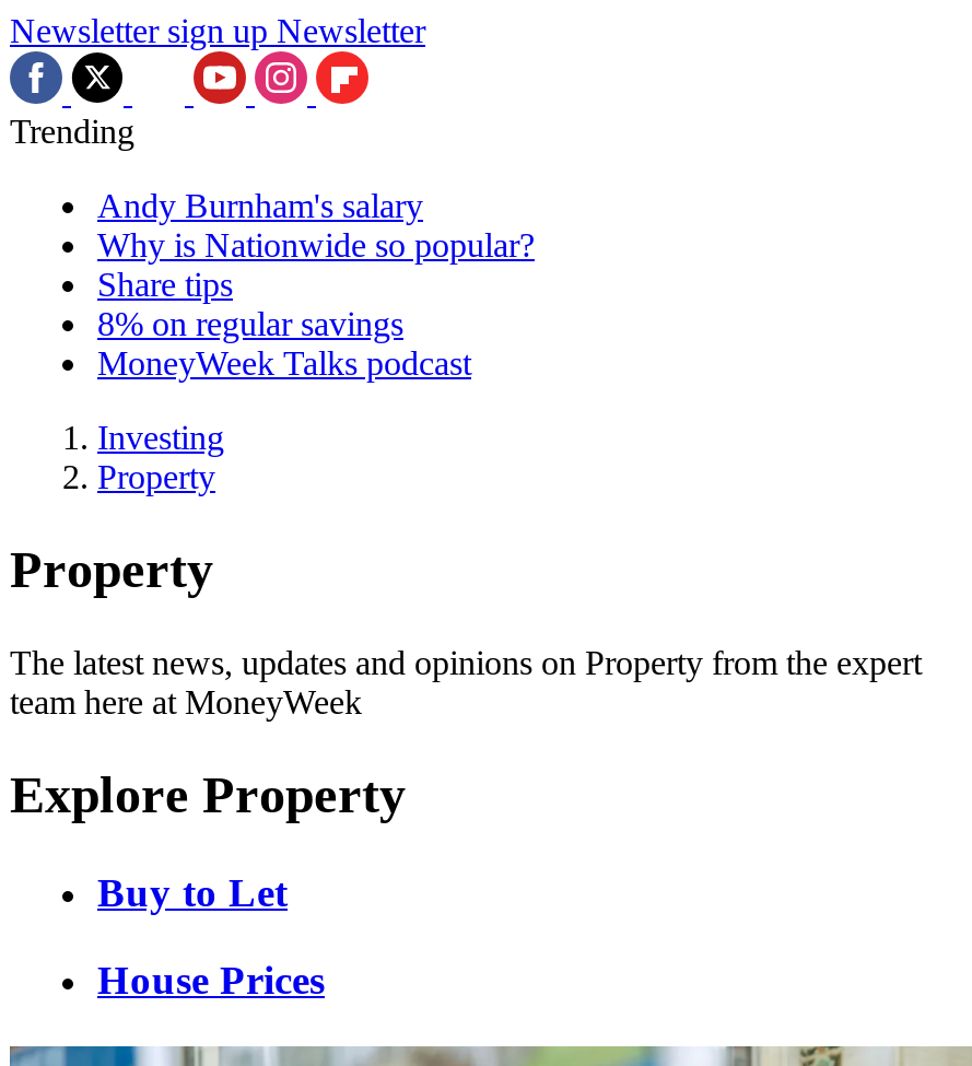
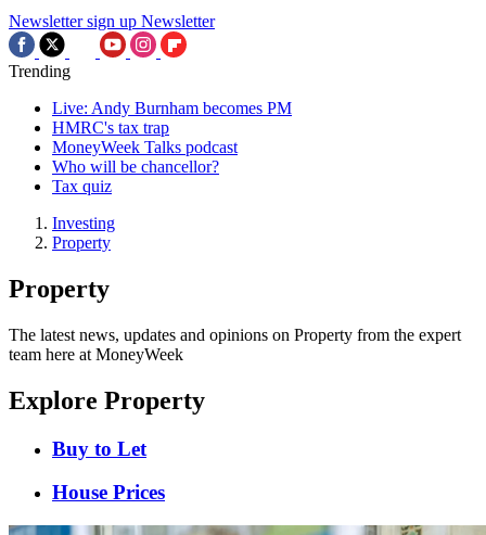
- Andy Burnham's salary
- Why is Nationwide so popular?
- Share tips
- 8% on regular savings
+ Live: Andy Burnham becomes PM
+ HMRC's tax trap

moved up: MoneyWeek Talks podcast

+ Who will be chancellor?
+ Tax quiz
